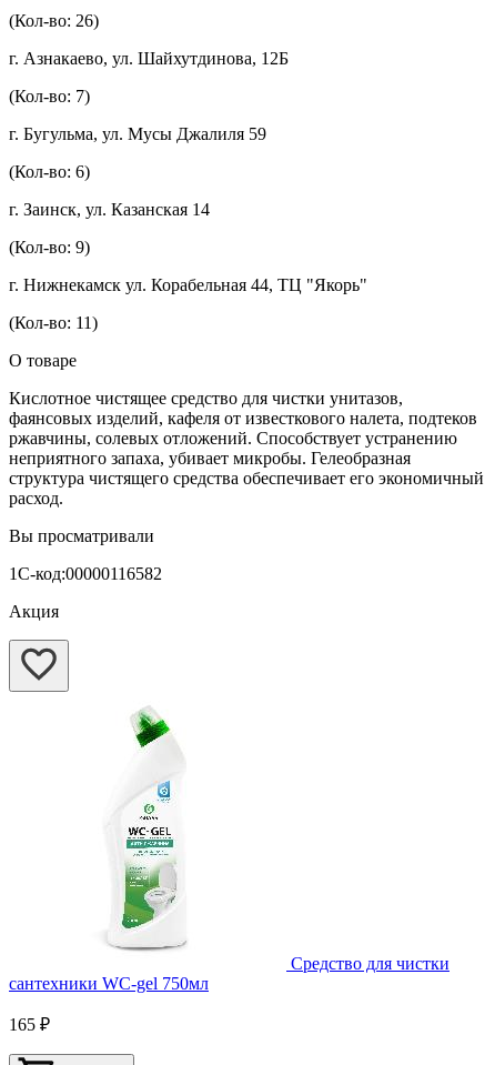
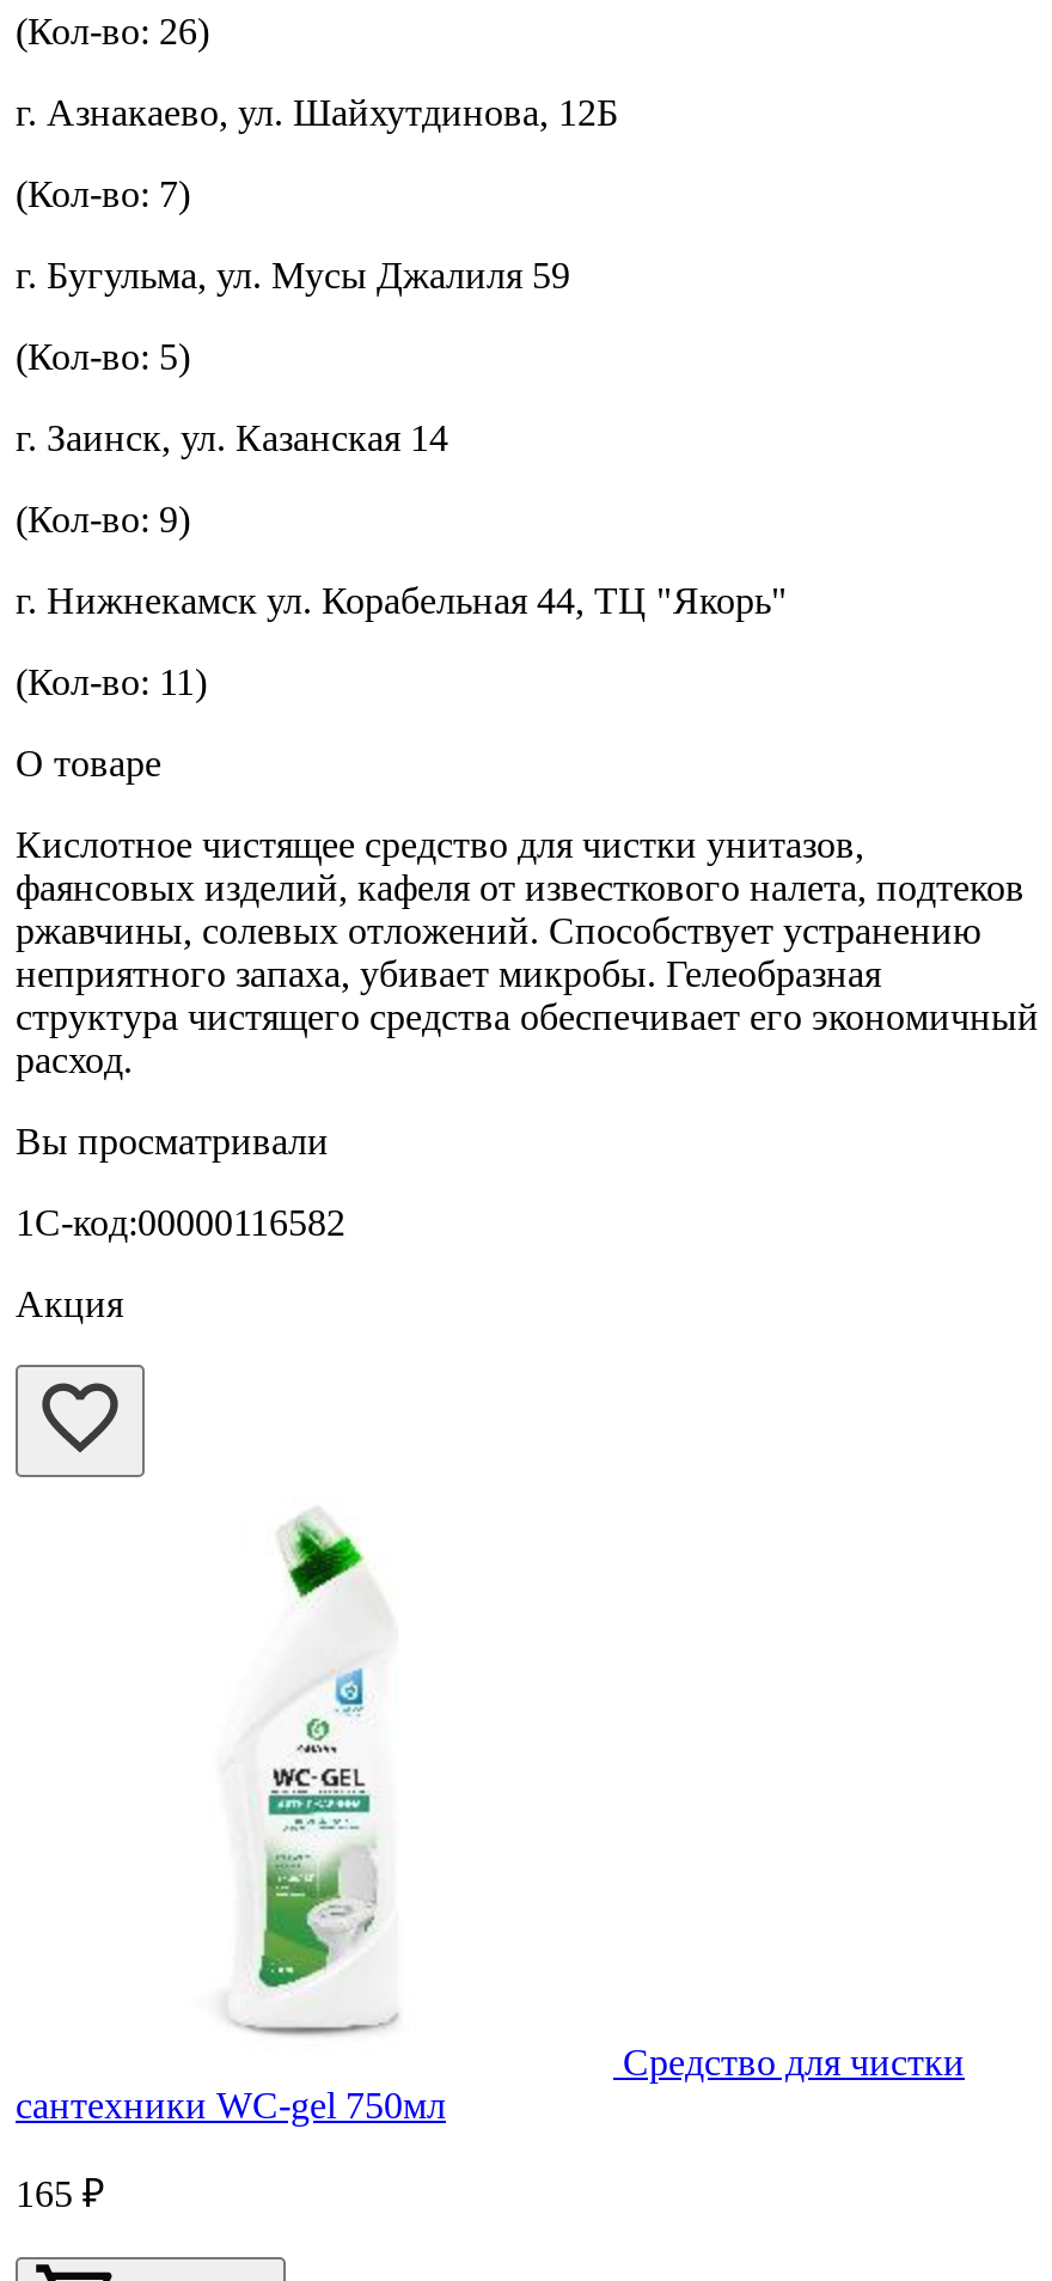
- (Кол-во: 6)
+ (Кол-во: 5)
